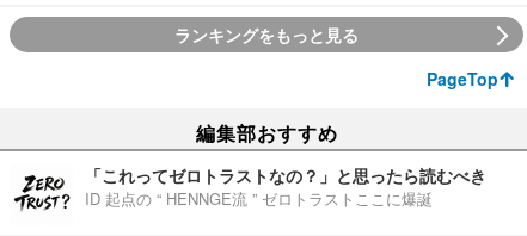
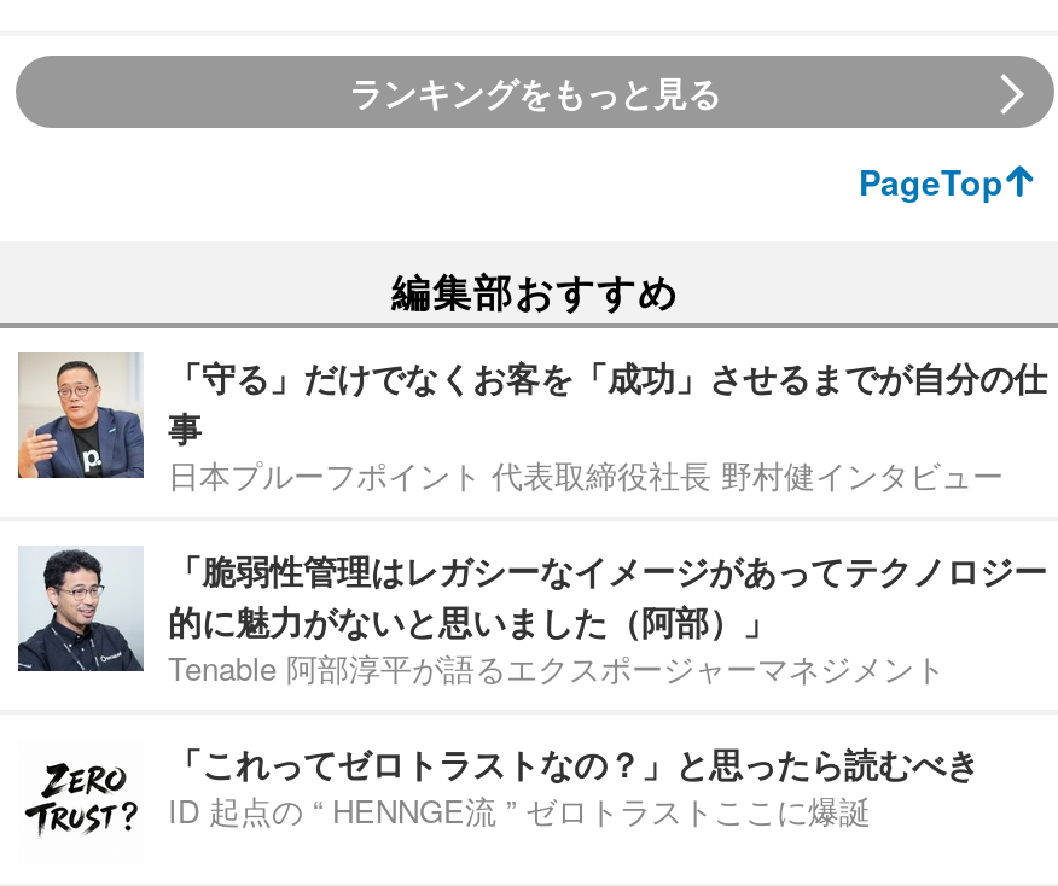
+ [image]
+ 「守る」だけでなくお客を「成功」させるまでが自分の仕
+ 事
+ 日本プルーフポイント 代表取締役社長 野村健インタビュー
+ 「脆弱性管理はレガシーなイメージがあってテクノロジー
+ 的に魅力がないと思いました（阿部）」
+ Tenable 阿部淳平が語るエクスポージャーマネジメント

+ [image]
